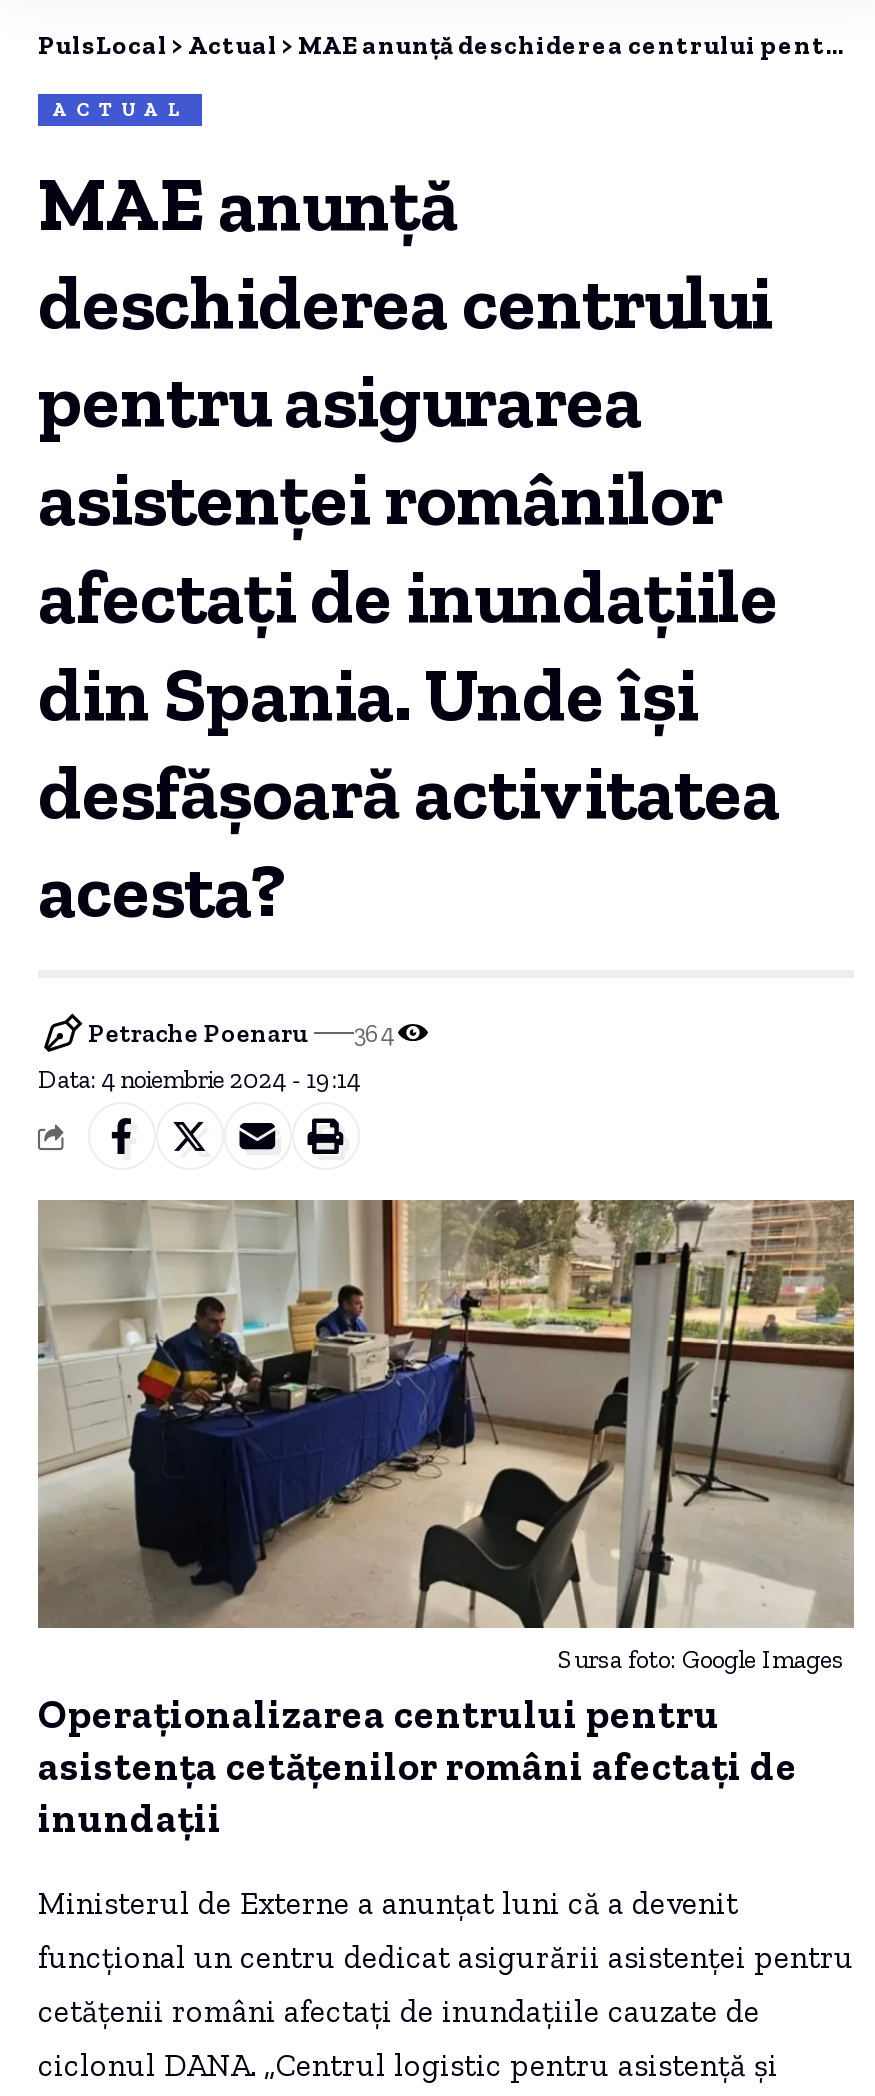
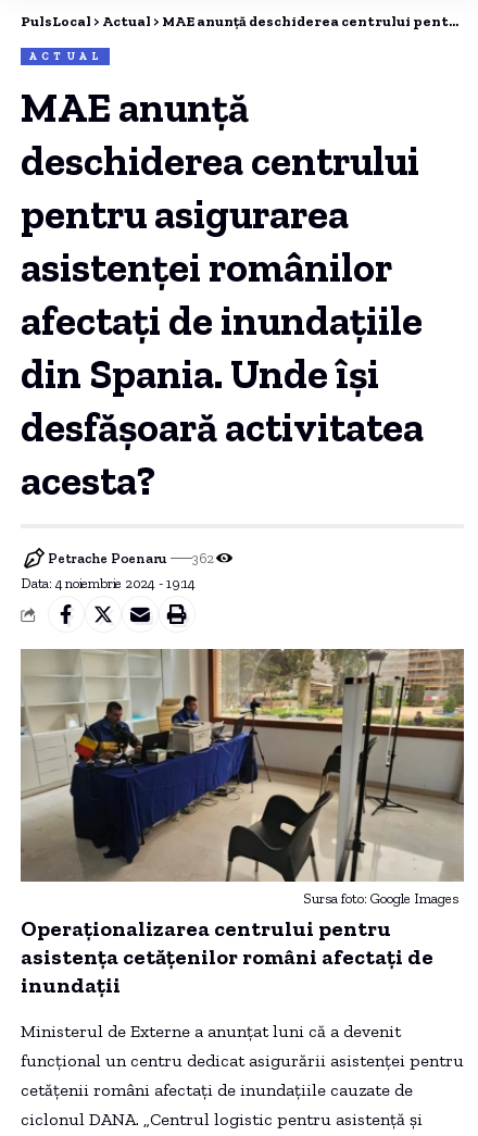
- Petrache Poenaru 364
+ Petrache Poenaru 362
